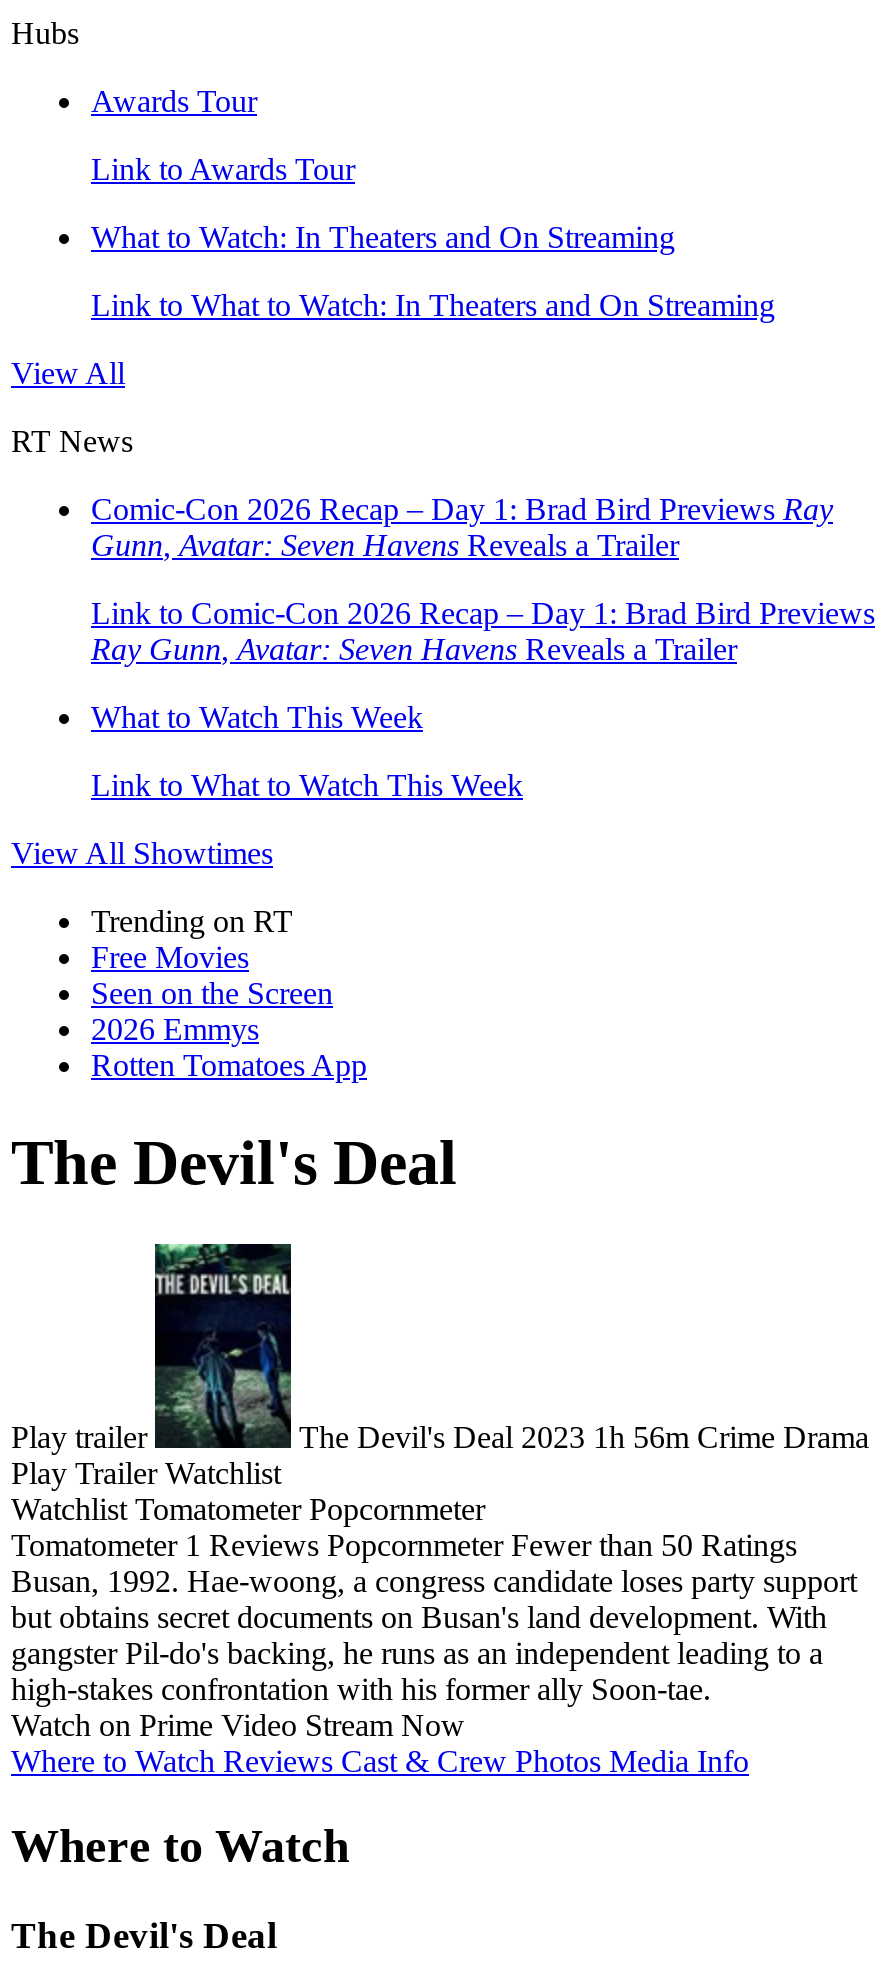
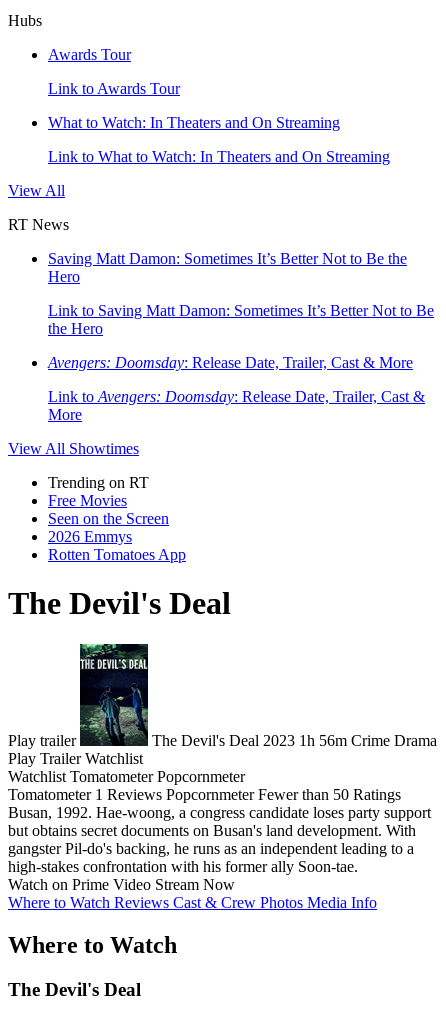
- Comic-Con 2026 Recap – Day 1: Brad Bird Previews Ray
- Gunn, Avatar: Seven Havens Reveals a Trailer
+ Saving Matt Damon: Sometimes It’s Better Not to Be the
+ Hero

- Link to Comic-Con 2026 Recap – Day 1: Brad Bird Previews
- Ray Gunn, Avatar: Seven Havens Reveals a Trailer
+ Link to Saving Matt Damon: Sometimes It’s Better Not to Be
+ the Hero

- What to Watch This Week
+ Avengers: Doomsday: Release Date, Trailer, Cast & More

- Link to What to Watch This Week
+ Link to Avengers: Doomsday: Release Date, Trailer, Cast &
+ More
